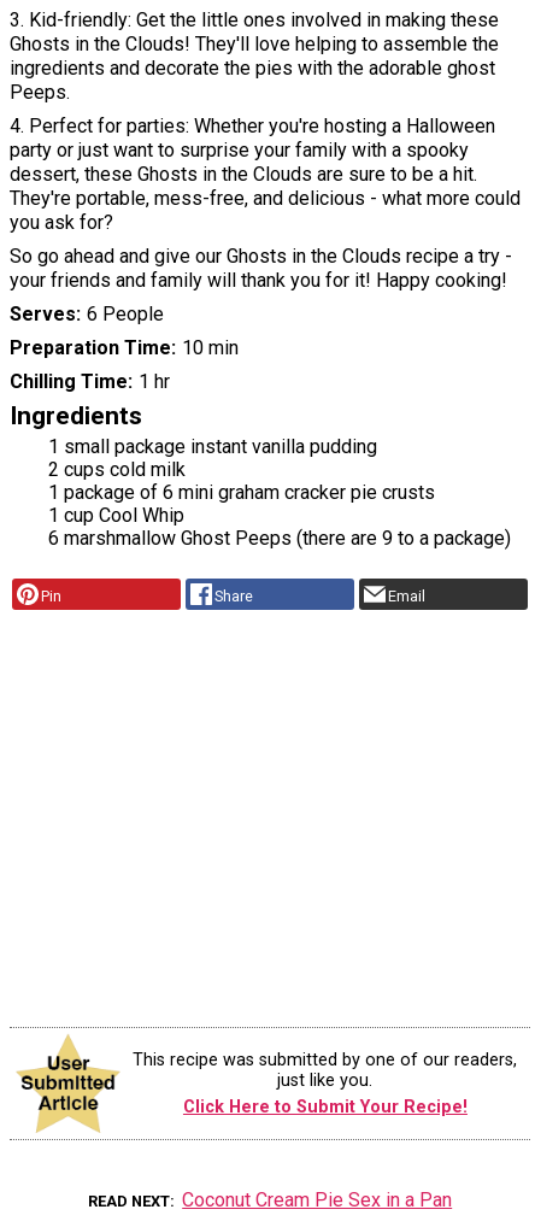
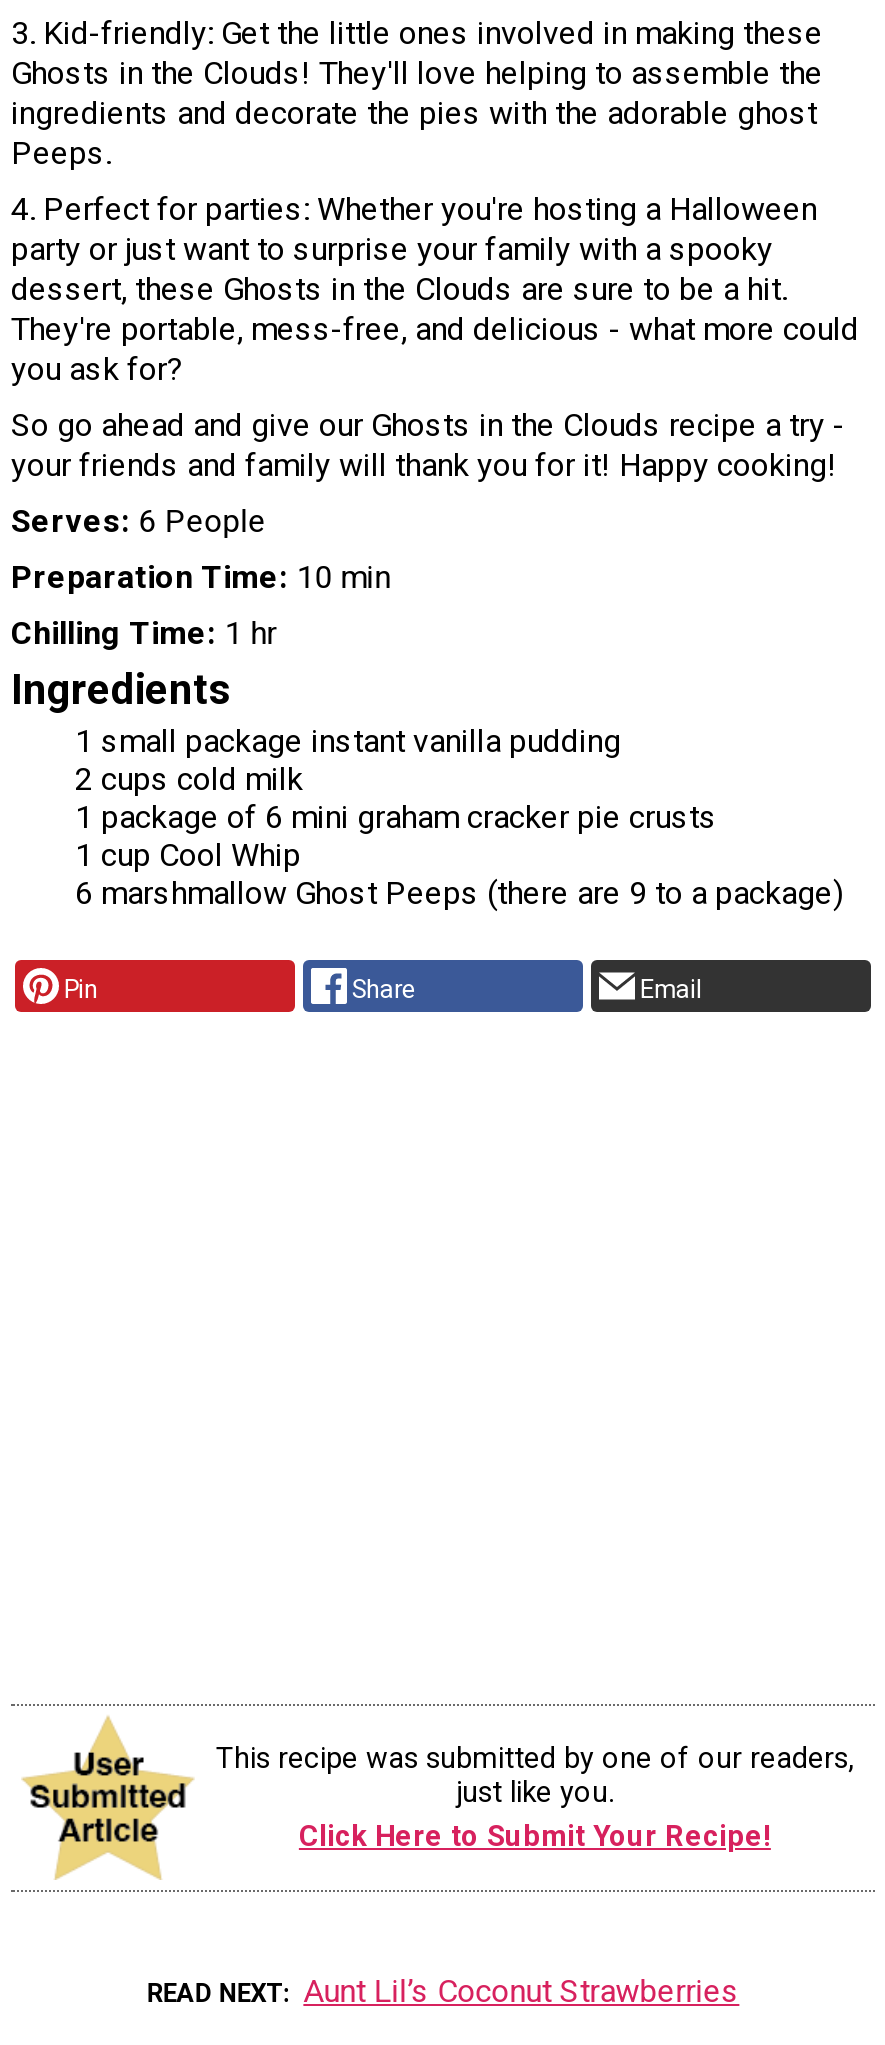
- Coconut Cream Pie Sex in a Pan
+ Aunt Lil’s Coconut Strawberries
